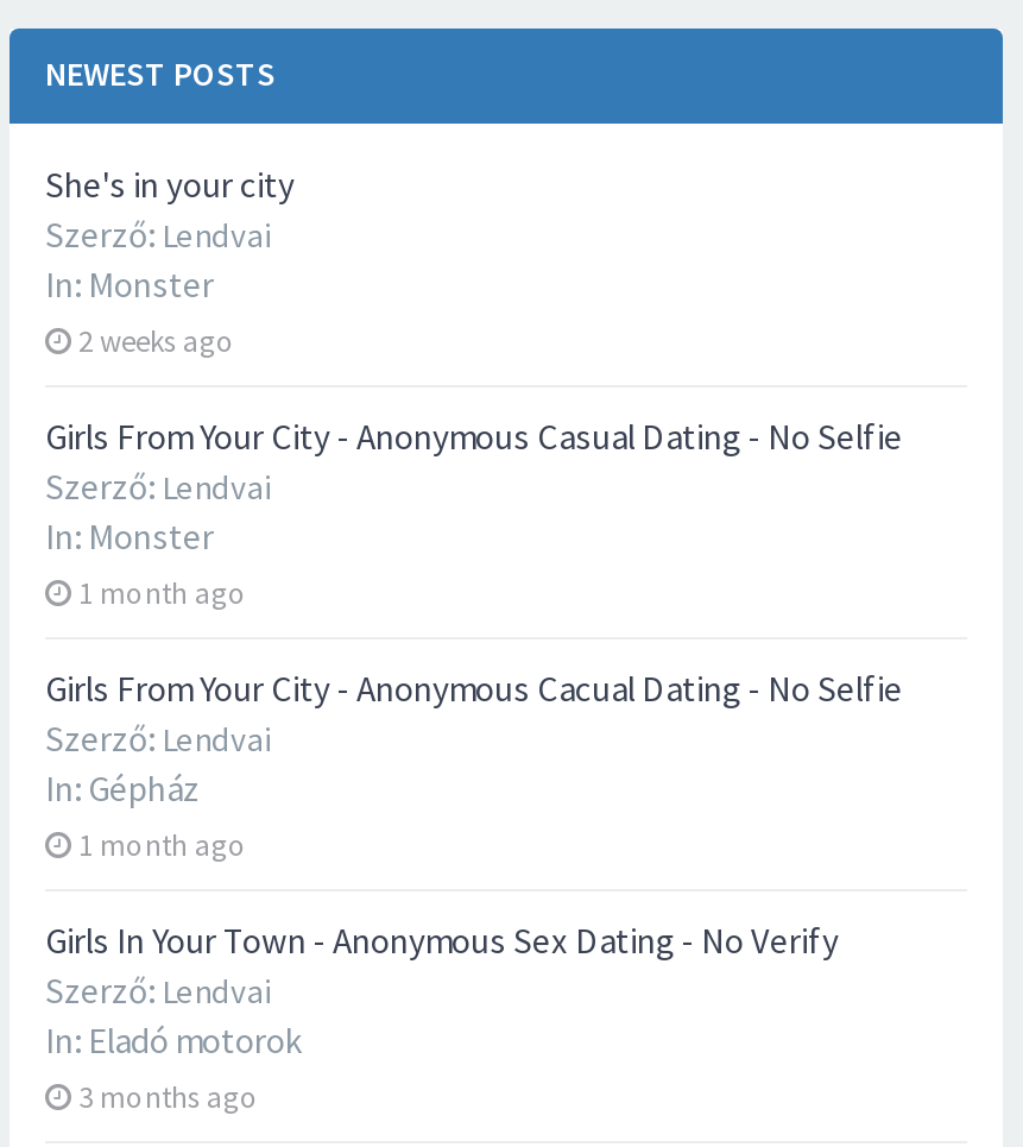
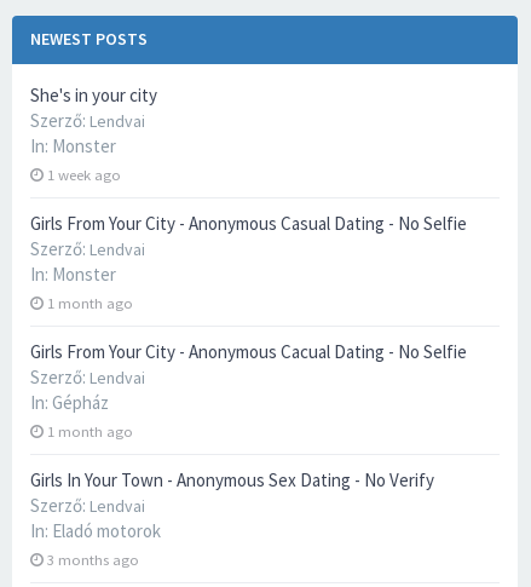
- 2 weeks ago
+ 1 week ago
